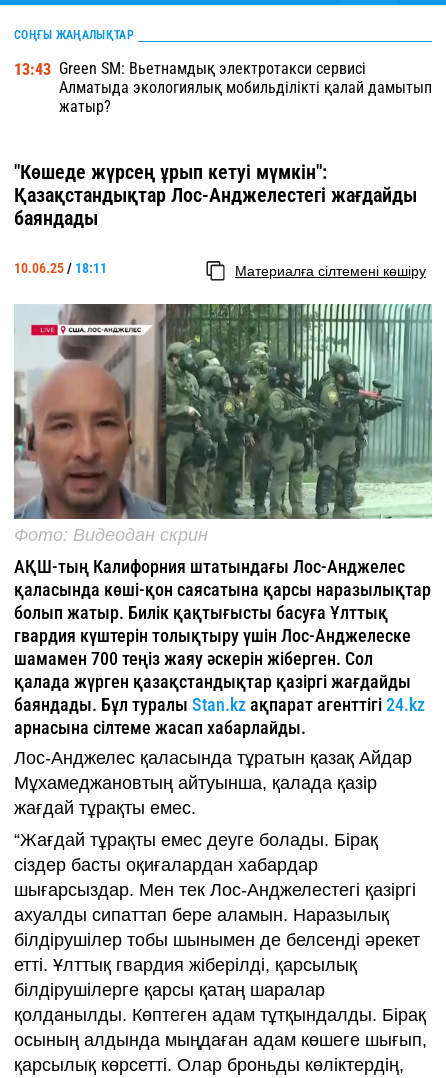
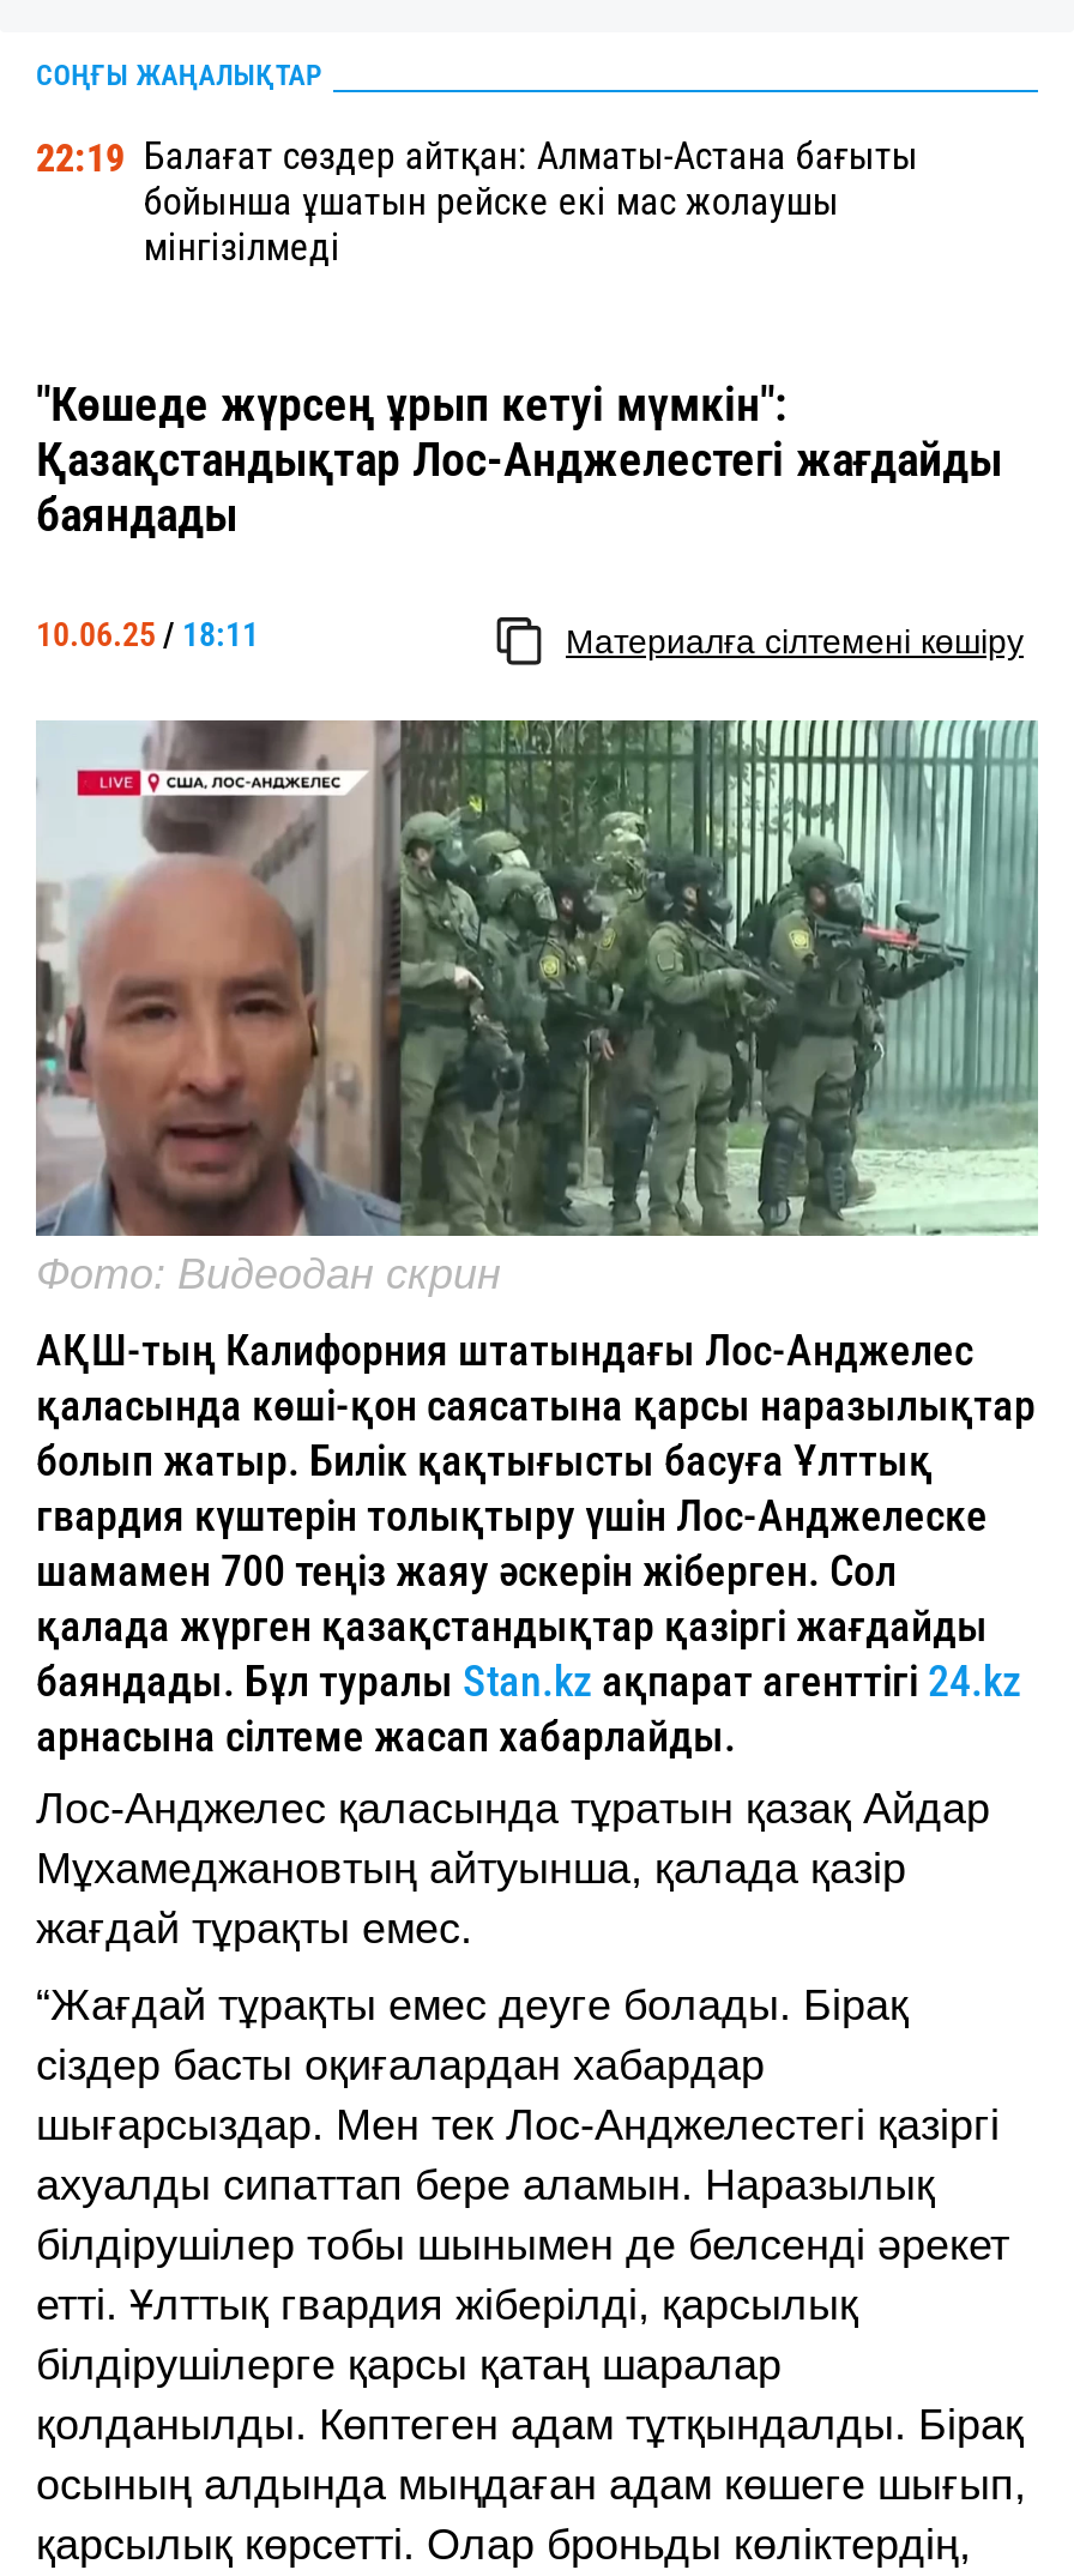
- 13:43 Green SM: Вьетнамдық электротакси сервисі
- Алматыда экологиялық мобильділікті қалай дамытып
- жатыр?
+ 22:19 Балағат сөздер айтқан: Алматы-Астана бағыты
+ бойынша ұшатын рейске екі мас жолаушы
+ мінгізілмеді
